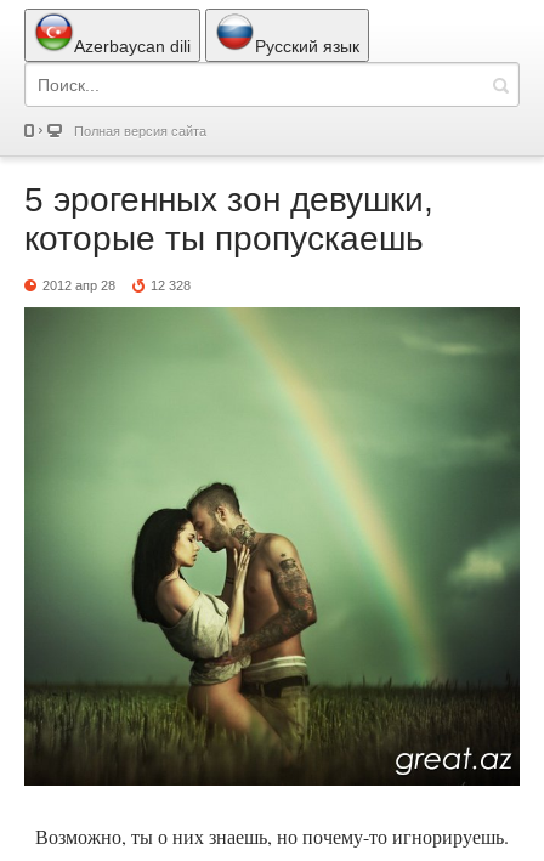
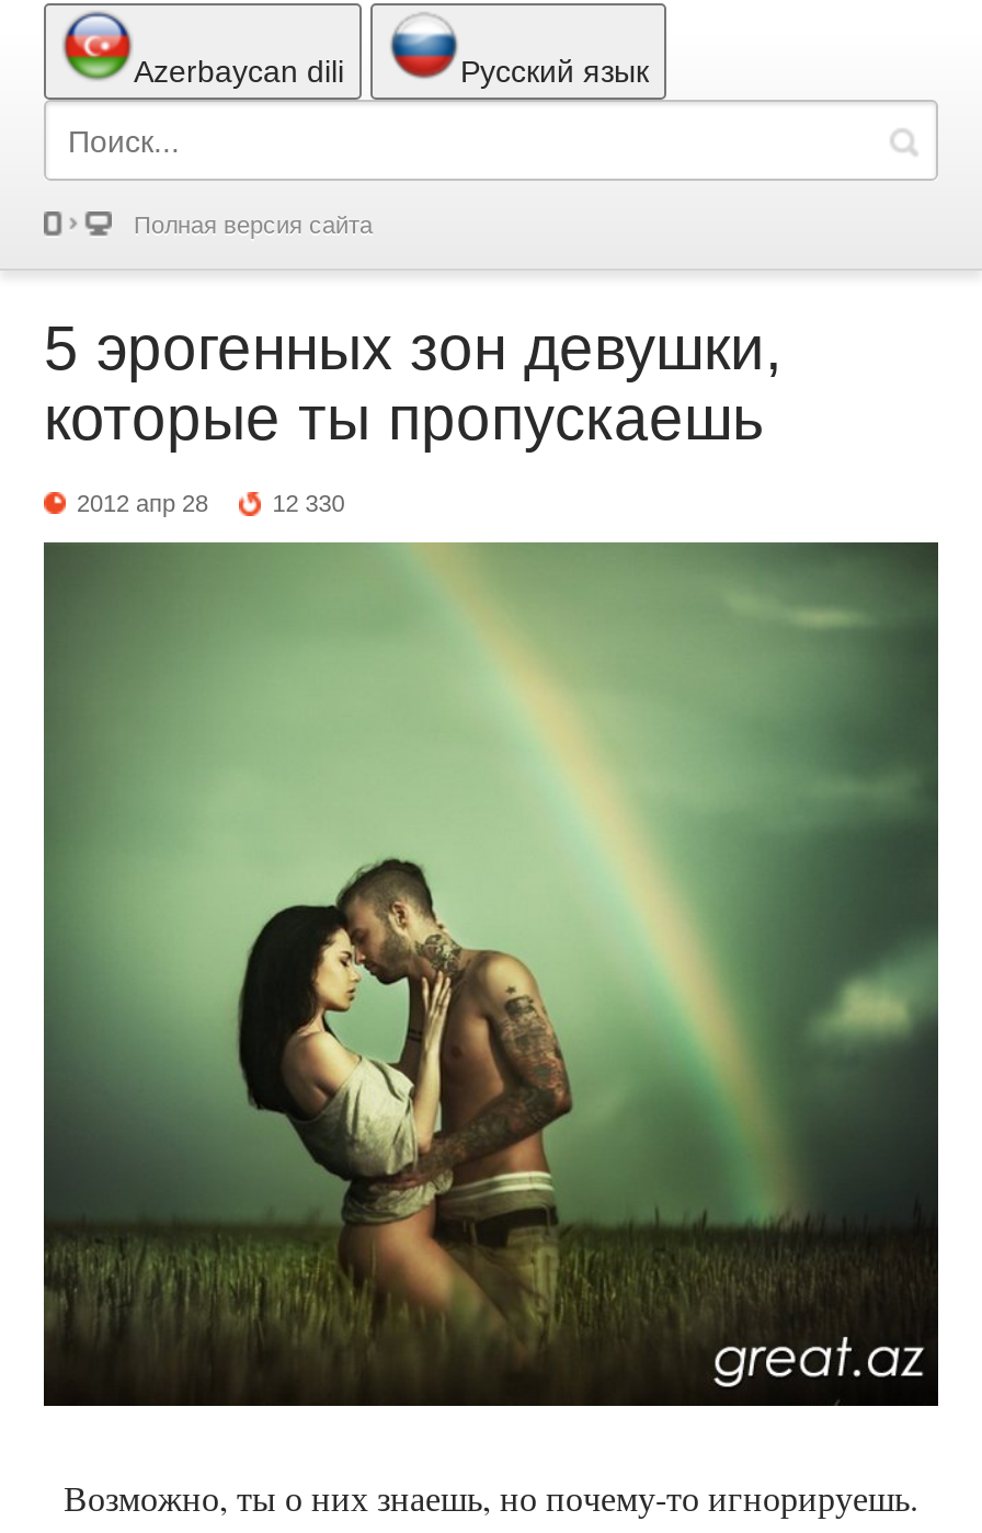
- 12 328
+ 12 330
